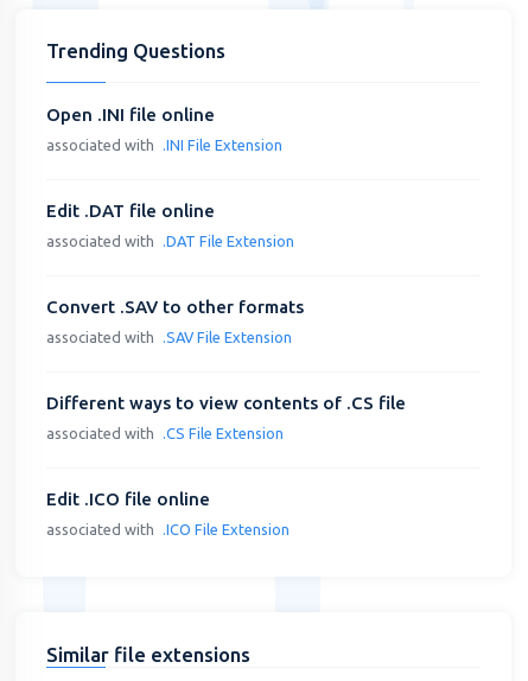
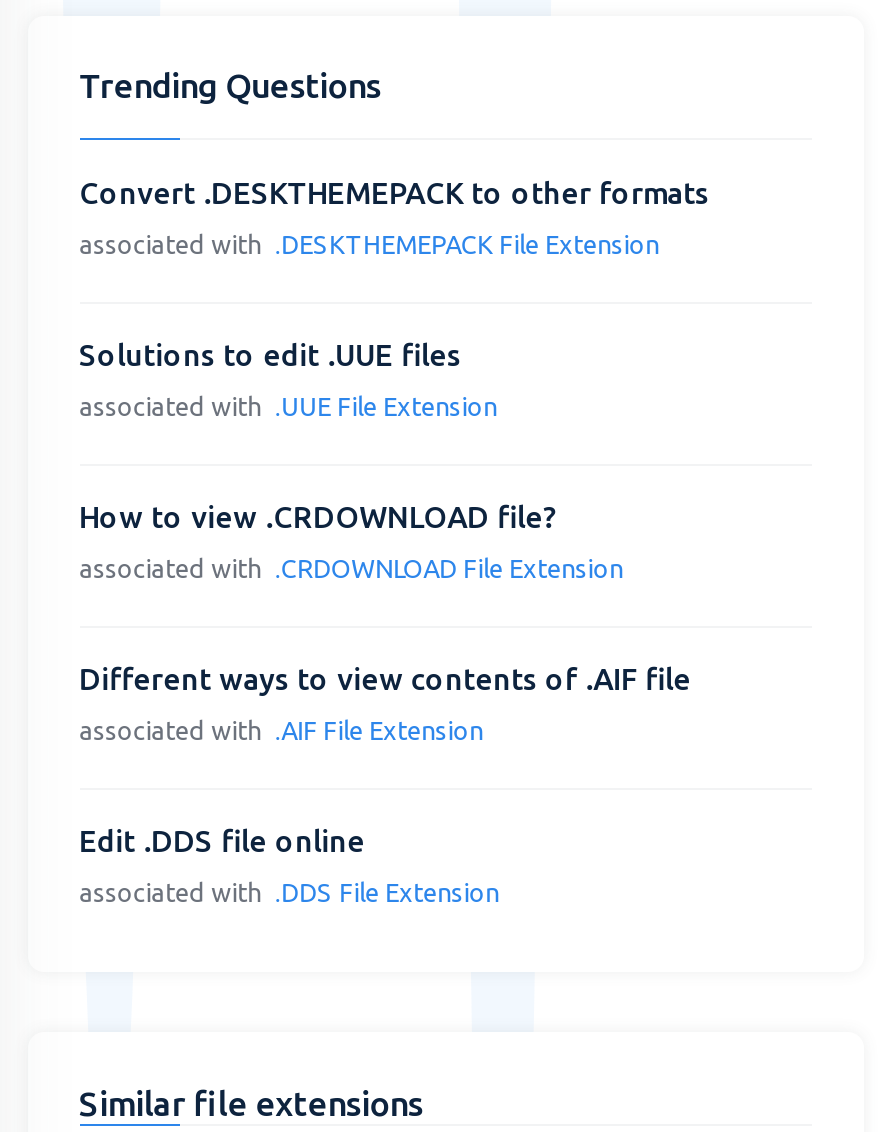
- Open .INI file online
+ Convert .DESKTHEMEPACK to other formats

- associated with .INI File Extension
+ associated with .DESKTHEMEPACK File Extension

- Edit .DAT file online
+ Solutions to edit .UUE files

- associated with .DAT File Extension
+ associated with .UUE File Extension

- Convert .SAV to other formats
+ How to view .CRDOWNLOAD file?

- associated with .SAV File Extension
+ associated with .CRDOWNLOAD File Extension

- Different ways to view contents of .CS file
+ Different ways to view contents of .AIF file

- associated with .CS File Extension
+ associated with .AIF File Extension

- Edit .ICO file online
+ Edit .DDS file online

- associated with .ICO File Extension
+ associated with .DDS File Extension
